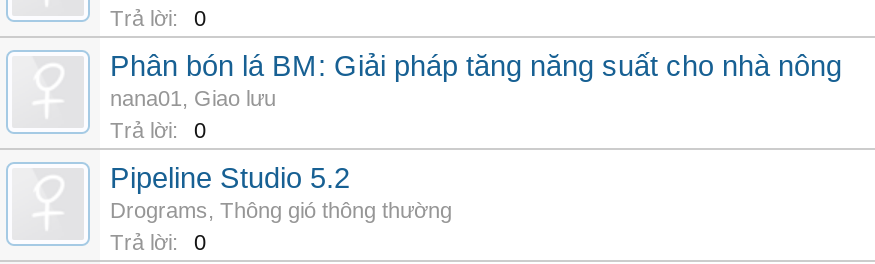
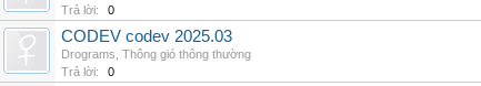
- Phân bón lá BM: Giải pháp tăng năng suất cho nhà nông
- nana01, Giao lưu
- Trả lời:
- 0
- Pipeline Studio 5.2
+ CODEV codev 2025.03
